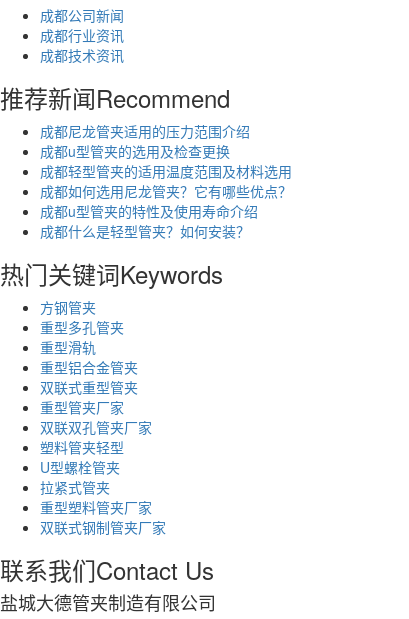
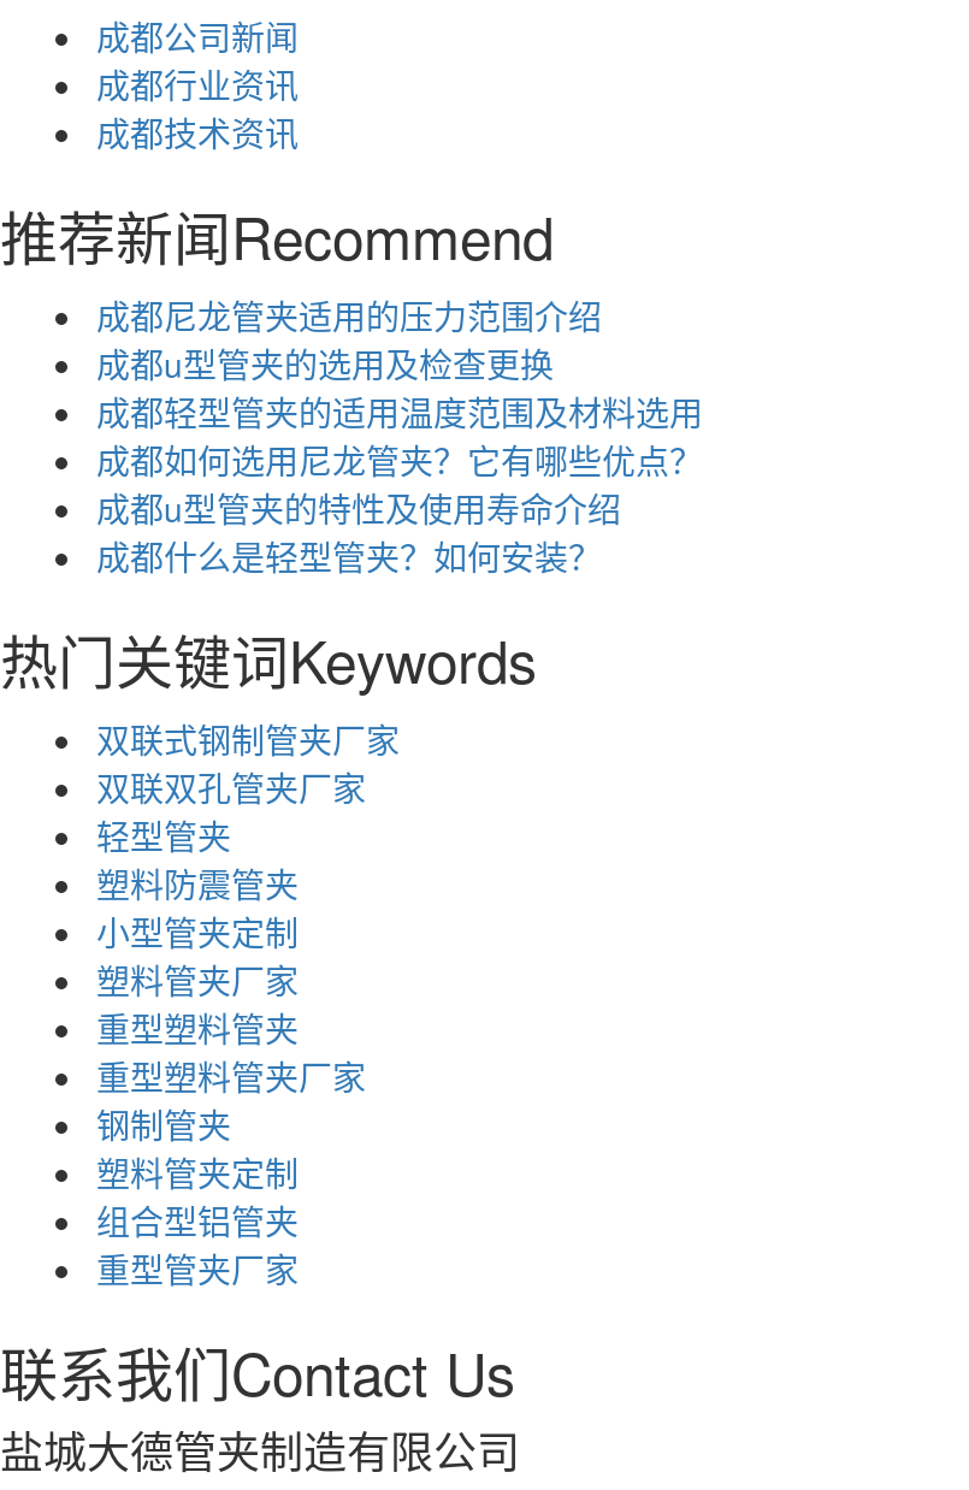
- 方钢管夹
- 重型多孔管夹
- 重型滑轨
- 重型铝合金管夹
- 双联式重型管夹
+ 轻型管夹
+ 塑料防震管夹
+ 小型管夹定制
+ 塑料管夹厂家
+ 重型塑料管夹
+ 钢制管夹
+ 塑料管夹定制
+ 组合型铝管夹

moved down: 重型管夹厂家

moved up: 双联双孔管夹厂家

- 塑料管夹轻型
- U型螺栓管夹
- 拉紧式管夹

moved up: 重型塑料管夹厂家 | 双联式钢制管夹厂家
